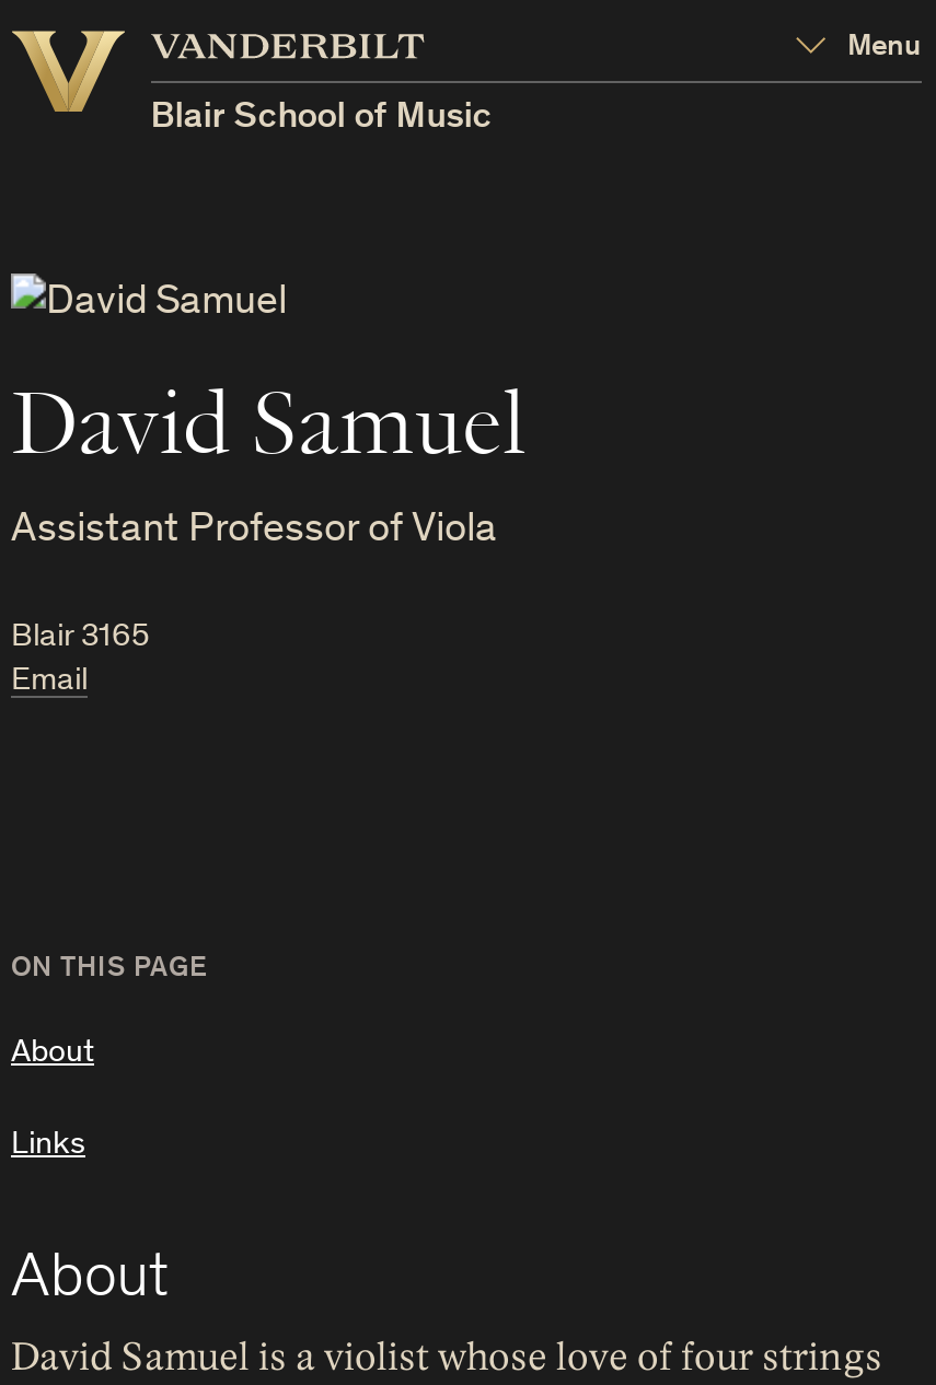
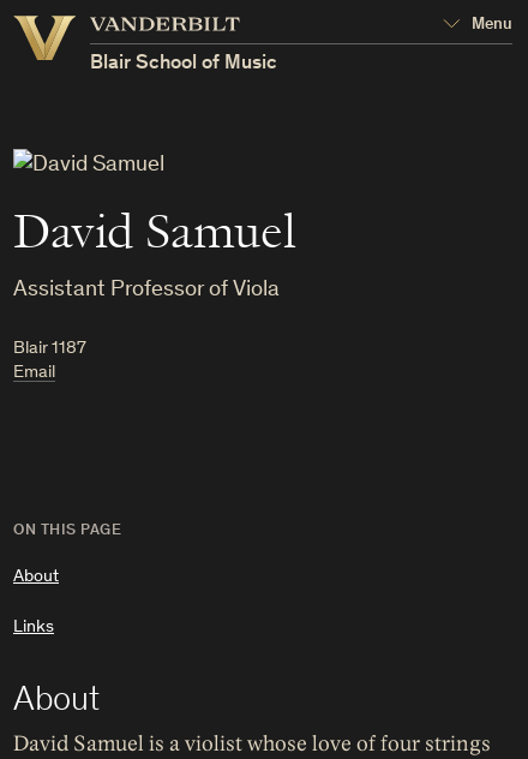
- Blair 3165
+ Blair 1187
